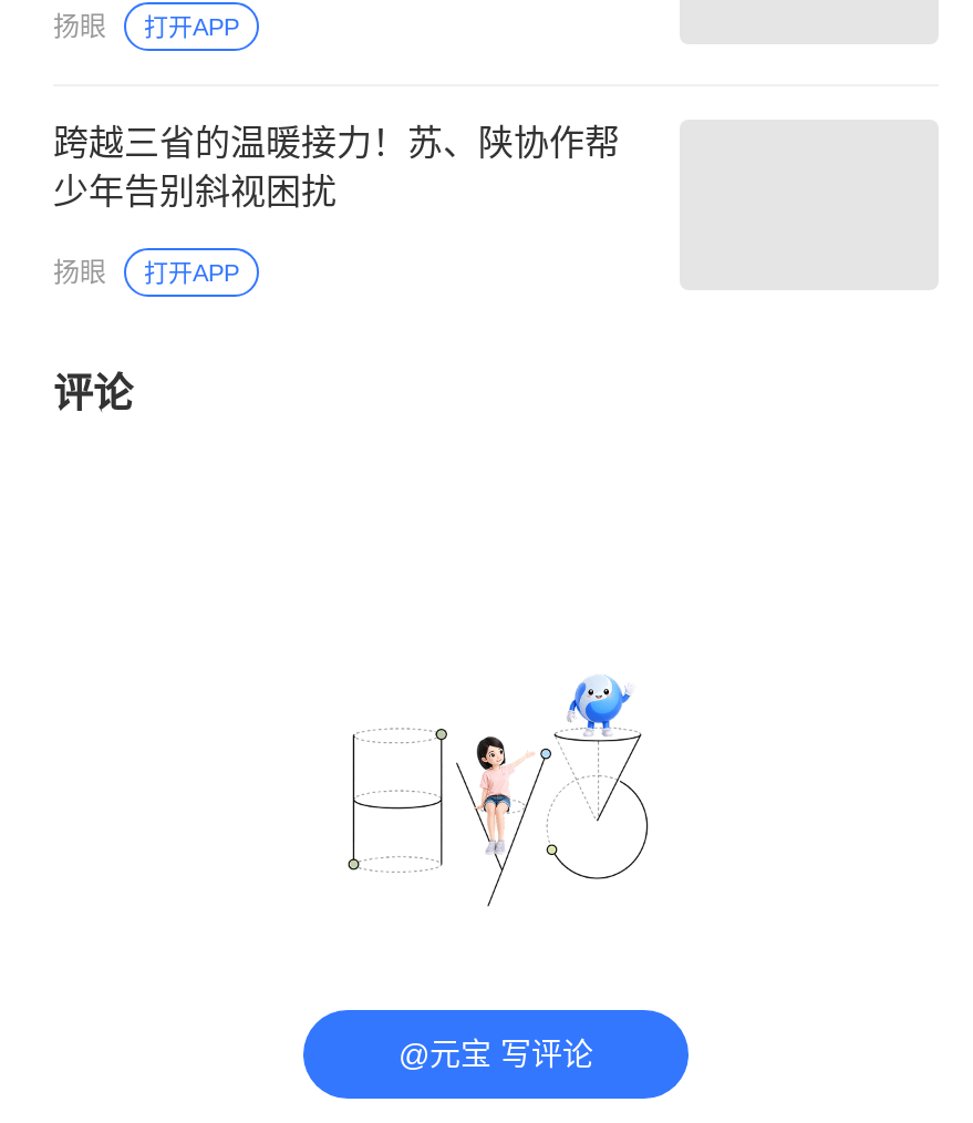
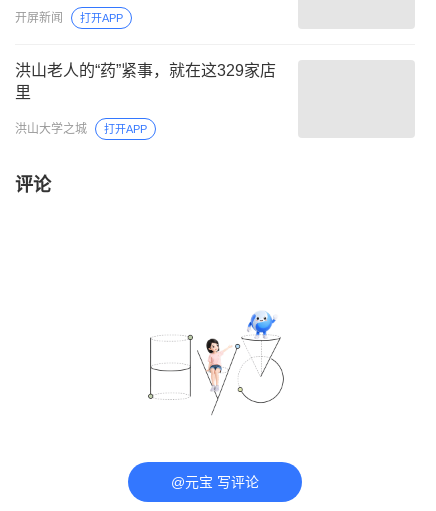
- 扬眼
+ 开屏新闻

- 跨越三省的温暖接力！苏、陕协作帮
- 少年告别斜视困扰
+ 洪山老人的“药”紧事，就在这329家店
+ 里

- 扬眼
+ 洪山大学之城
